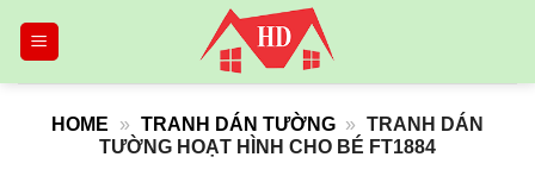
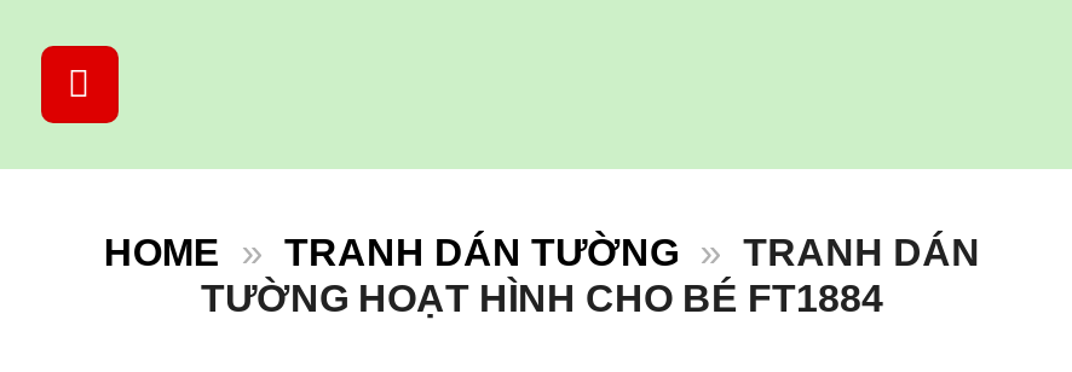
- [image]
